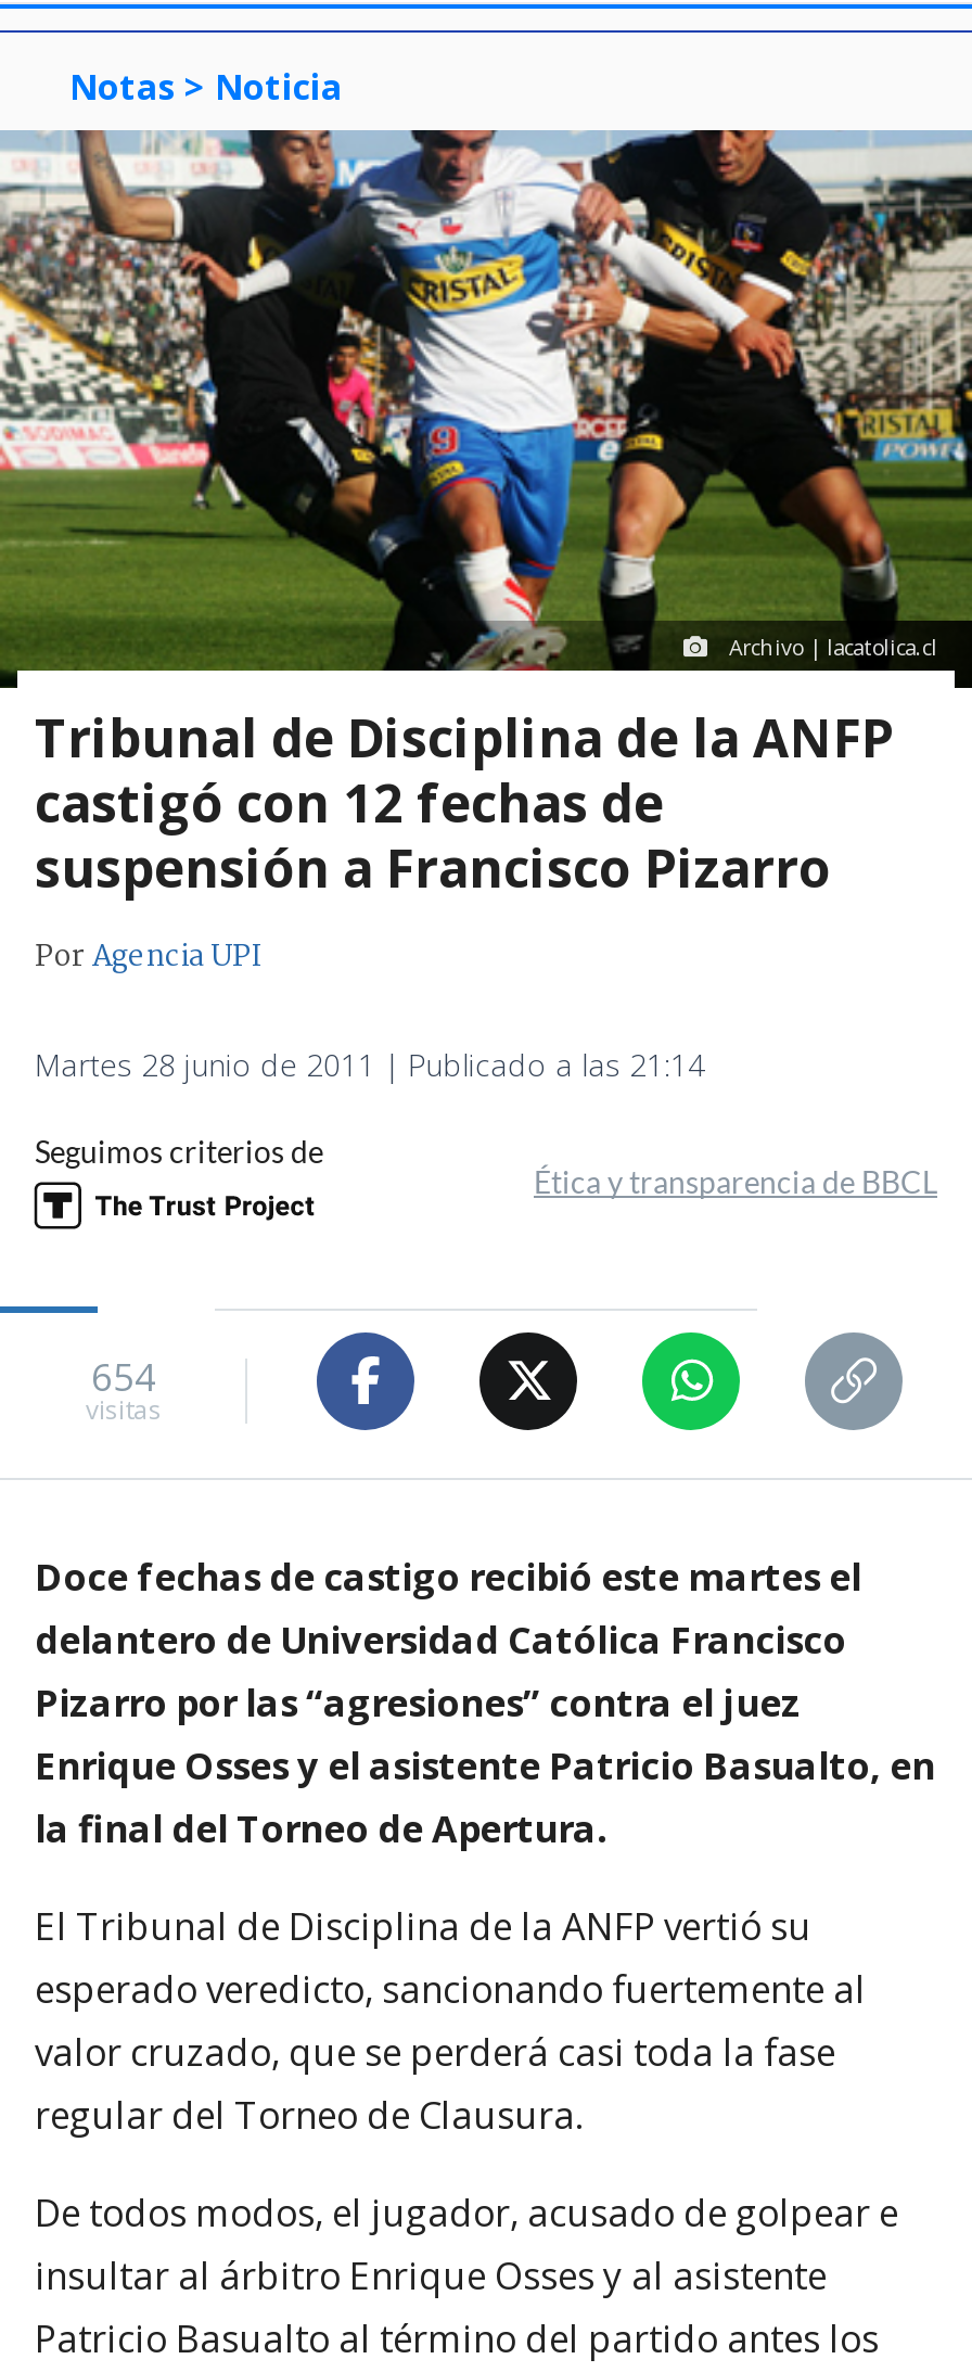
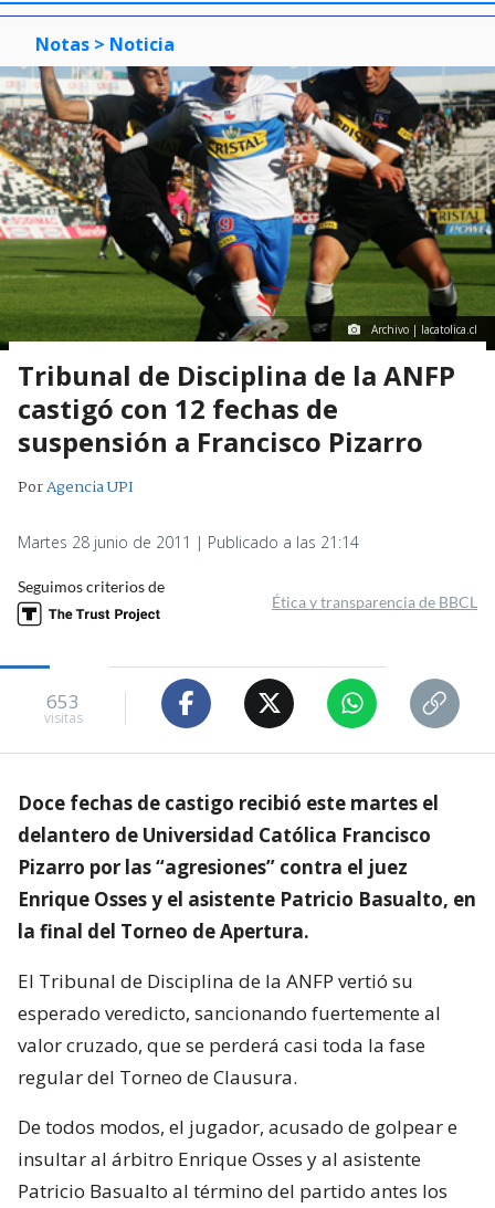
- 654
+ 653
